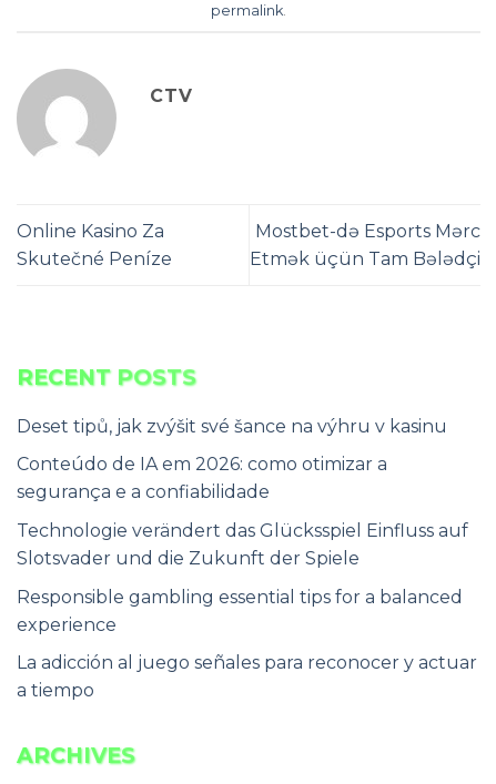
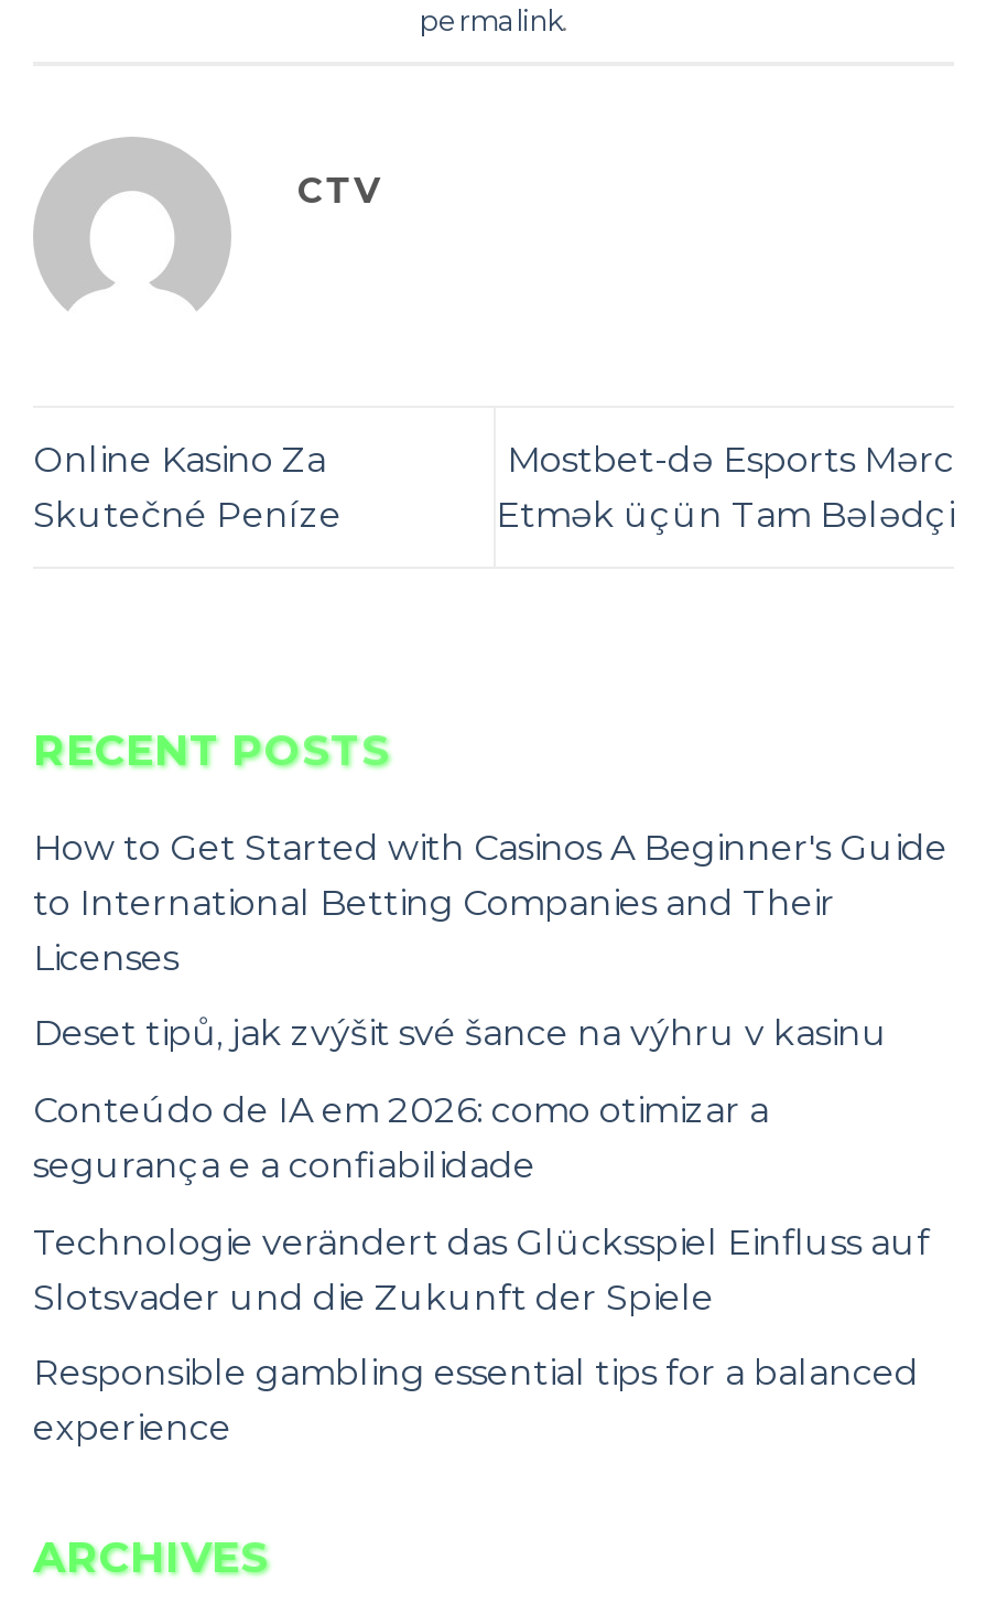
+ How to Get Started with Casinos A Beginner's Guide
+ to International Betting Companies and Their
+ Licenses

moved down: Deset tipů, jak zvýšit své šance na výhru v kasinu | Conteúdo de IA em 2026: como otimizar a | segurança e a confiabilidade | Technologie verändert das Glücksspiel Einfluss auf | Slotsvader und die Zukunft der Spiele | Responsible gambling essential tips for a balanced | experience

- La adicción al juego señales para reconocer y actuar
- a tiempo
